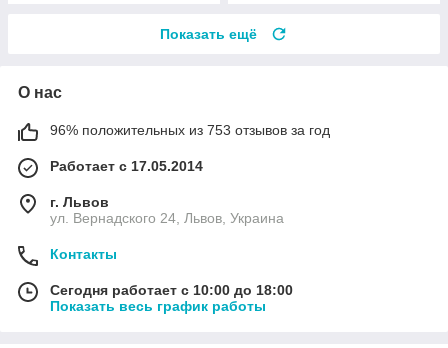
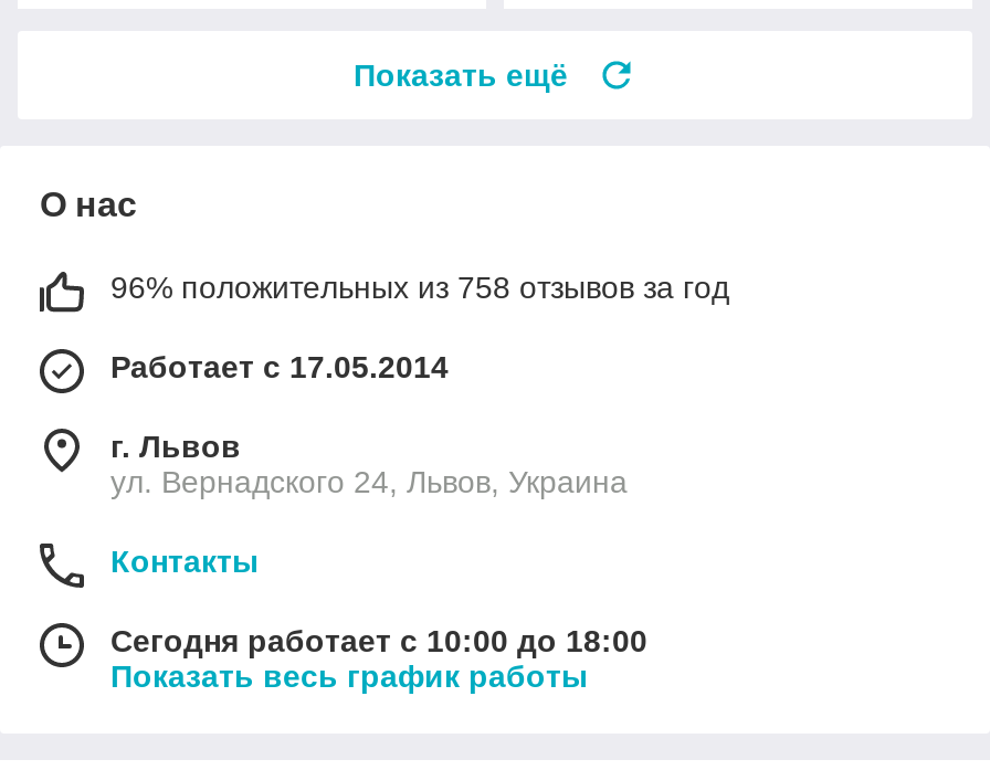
- 96% положительных из 753 отзывов за год
+ 96% положительных из 758 отзывов за год
